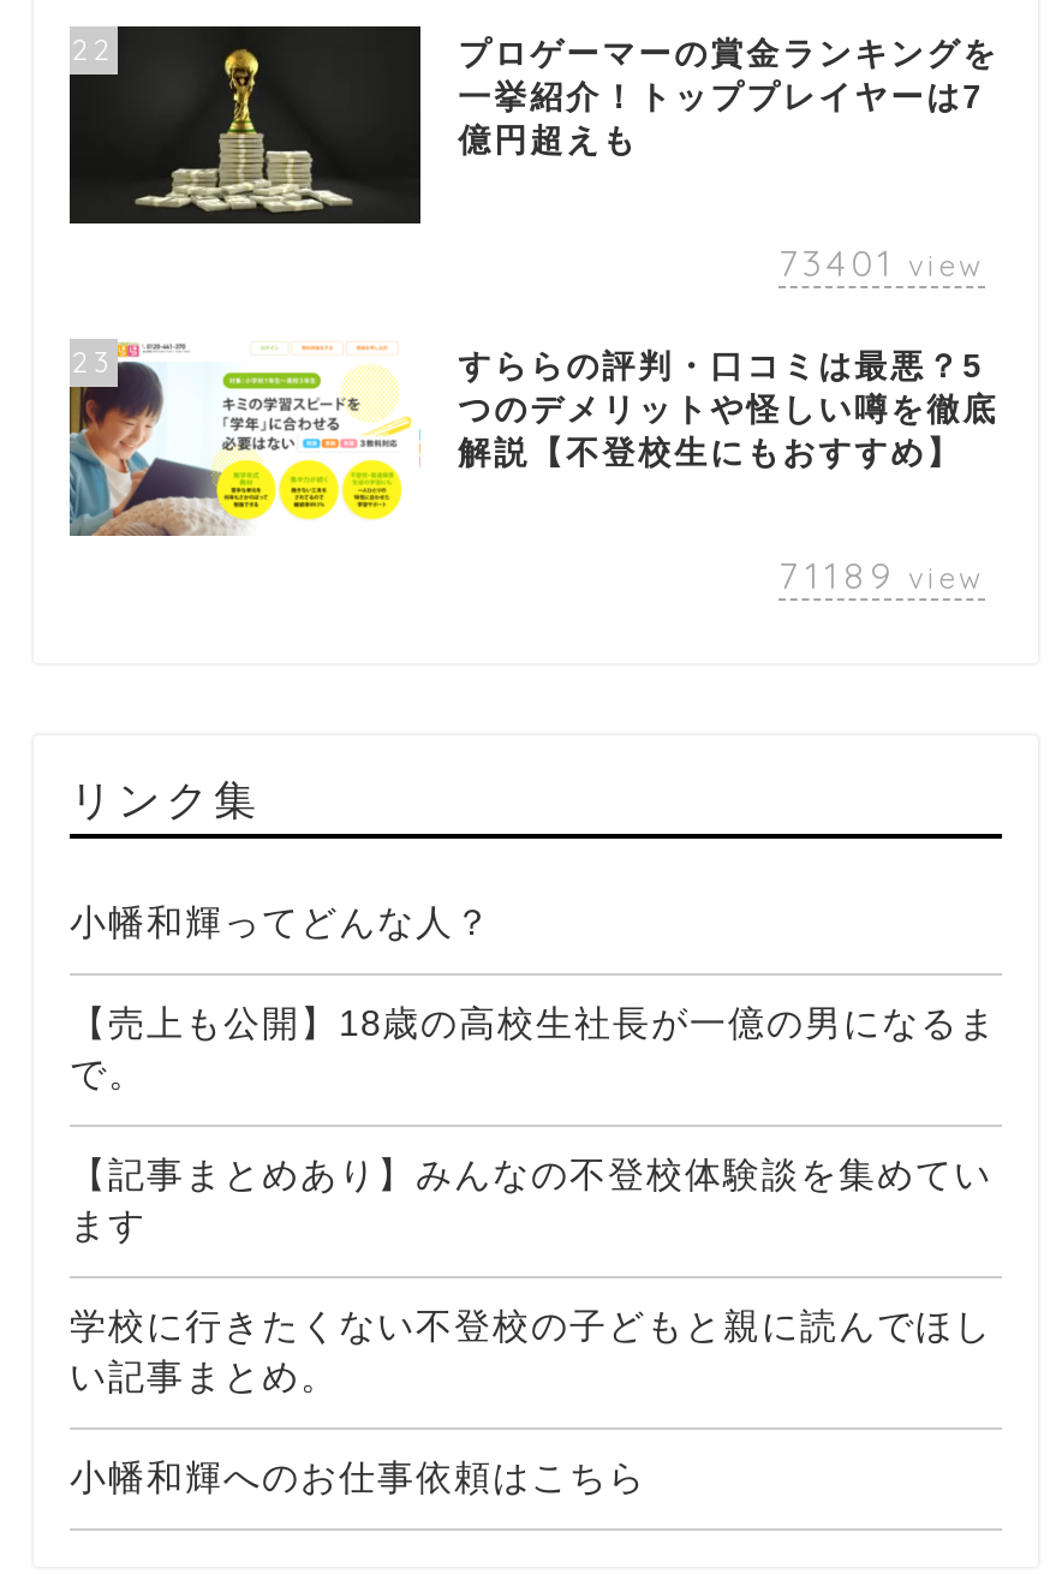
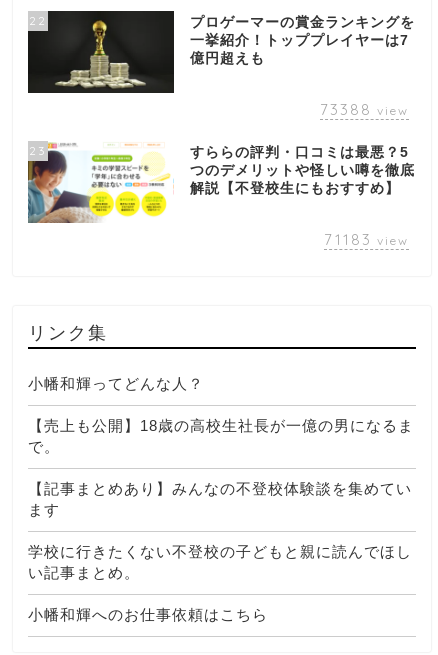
- 73401 view
+ 73388 view

- 71189 view
+ 71183 view
